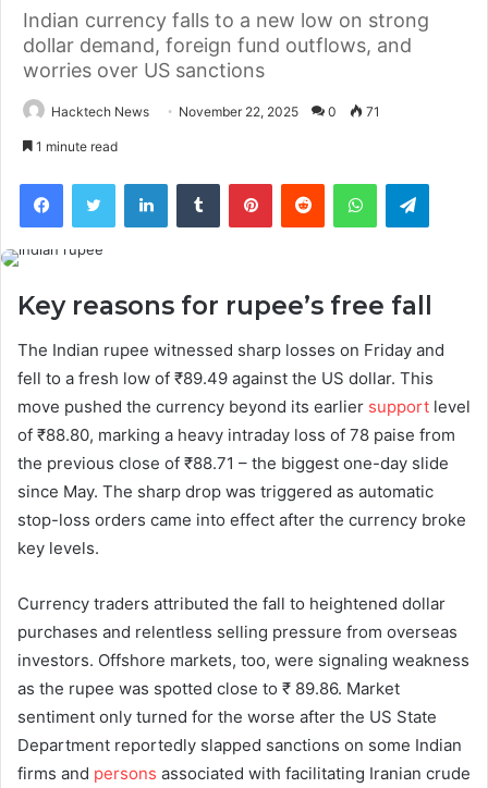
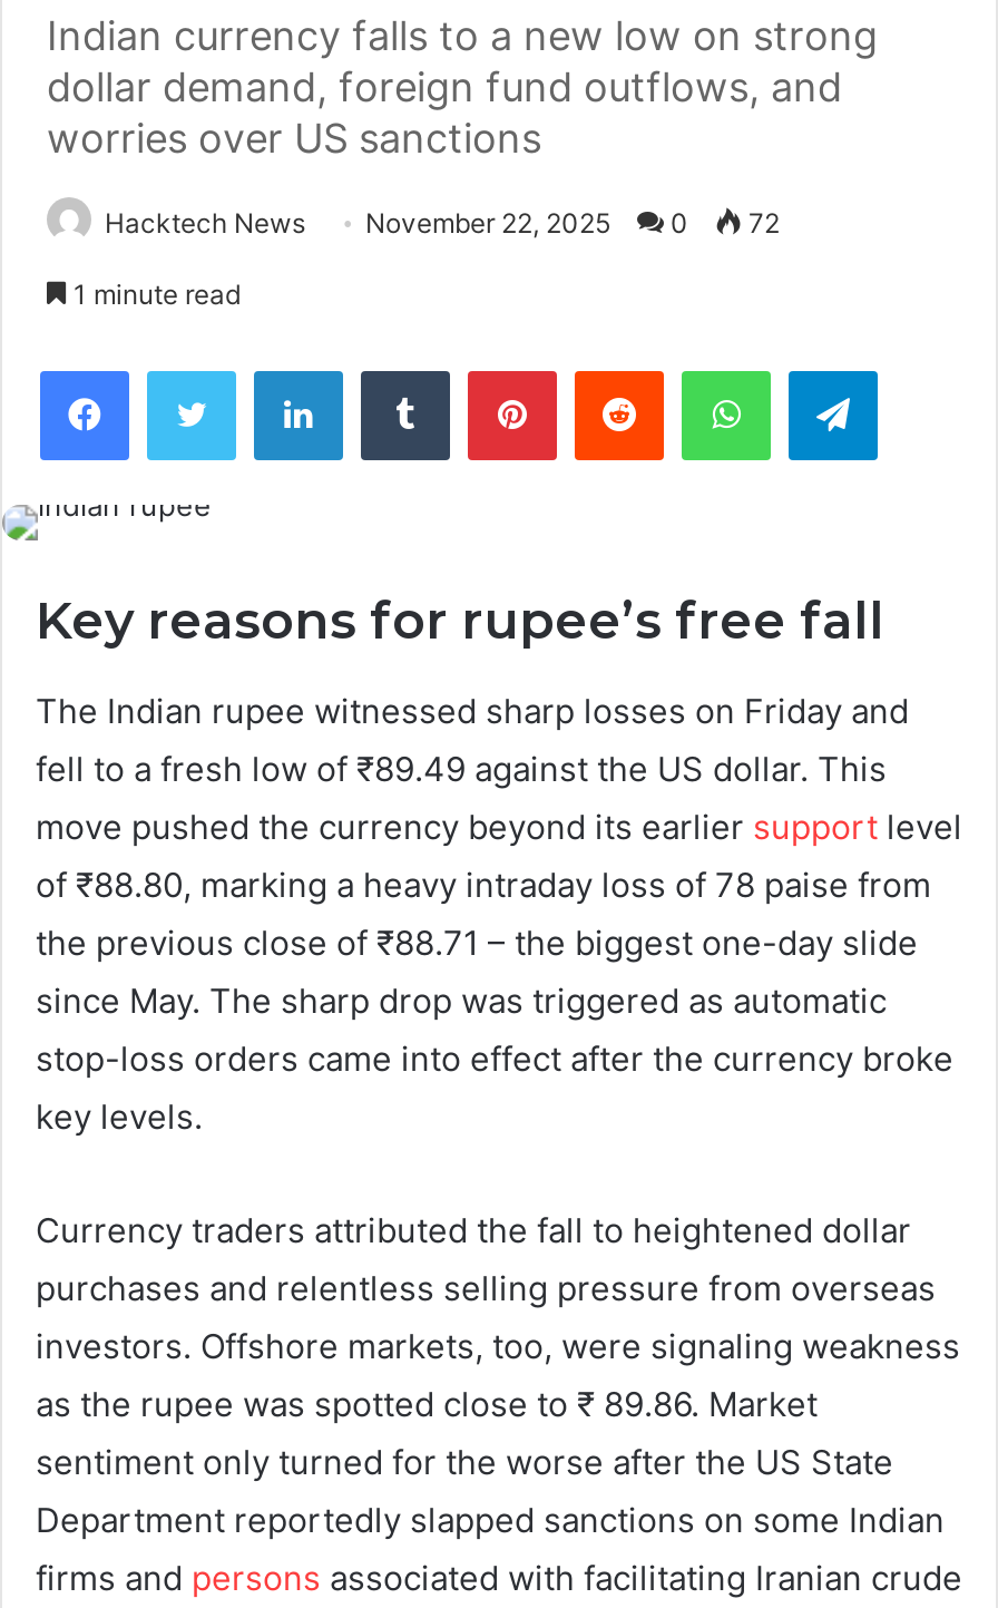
- Hacktech News November 22, 2025 0 71
+ Hacktech News November 22, 2025 0 72
